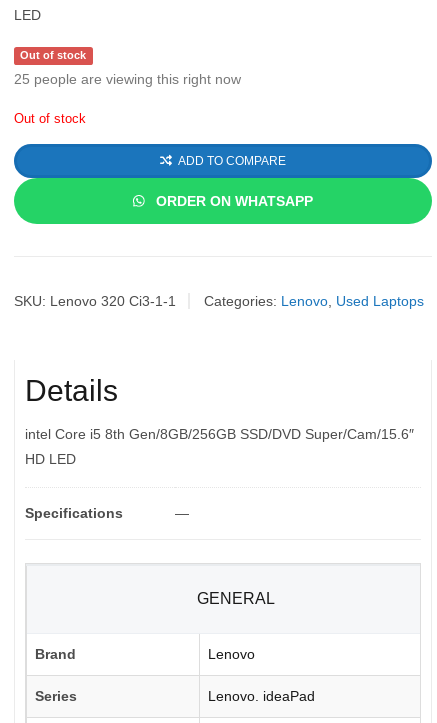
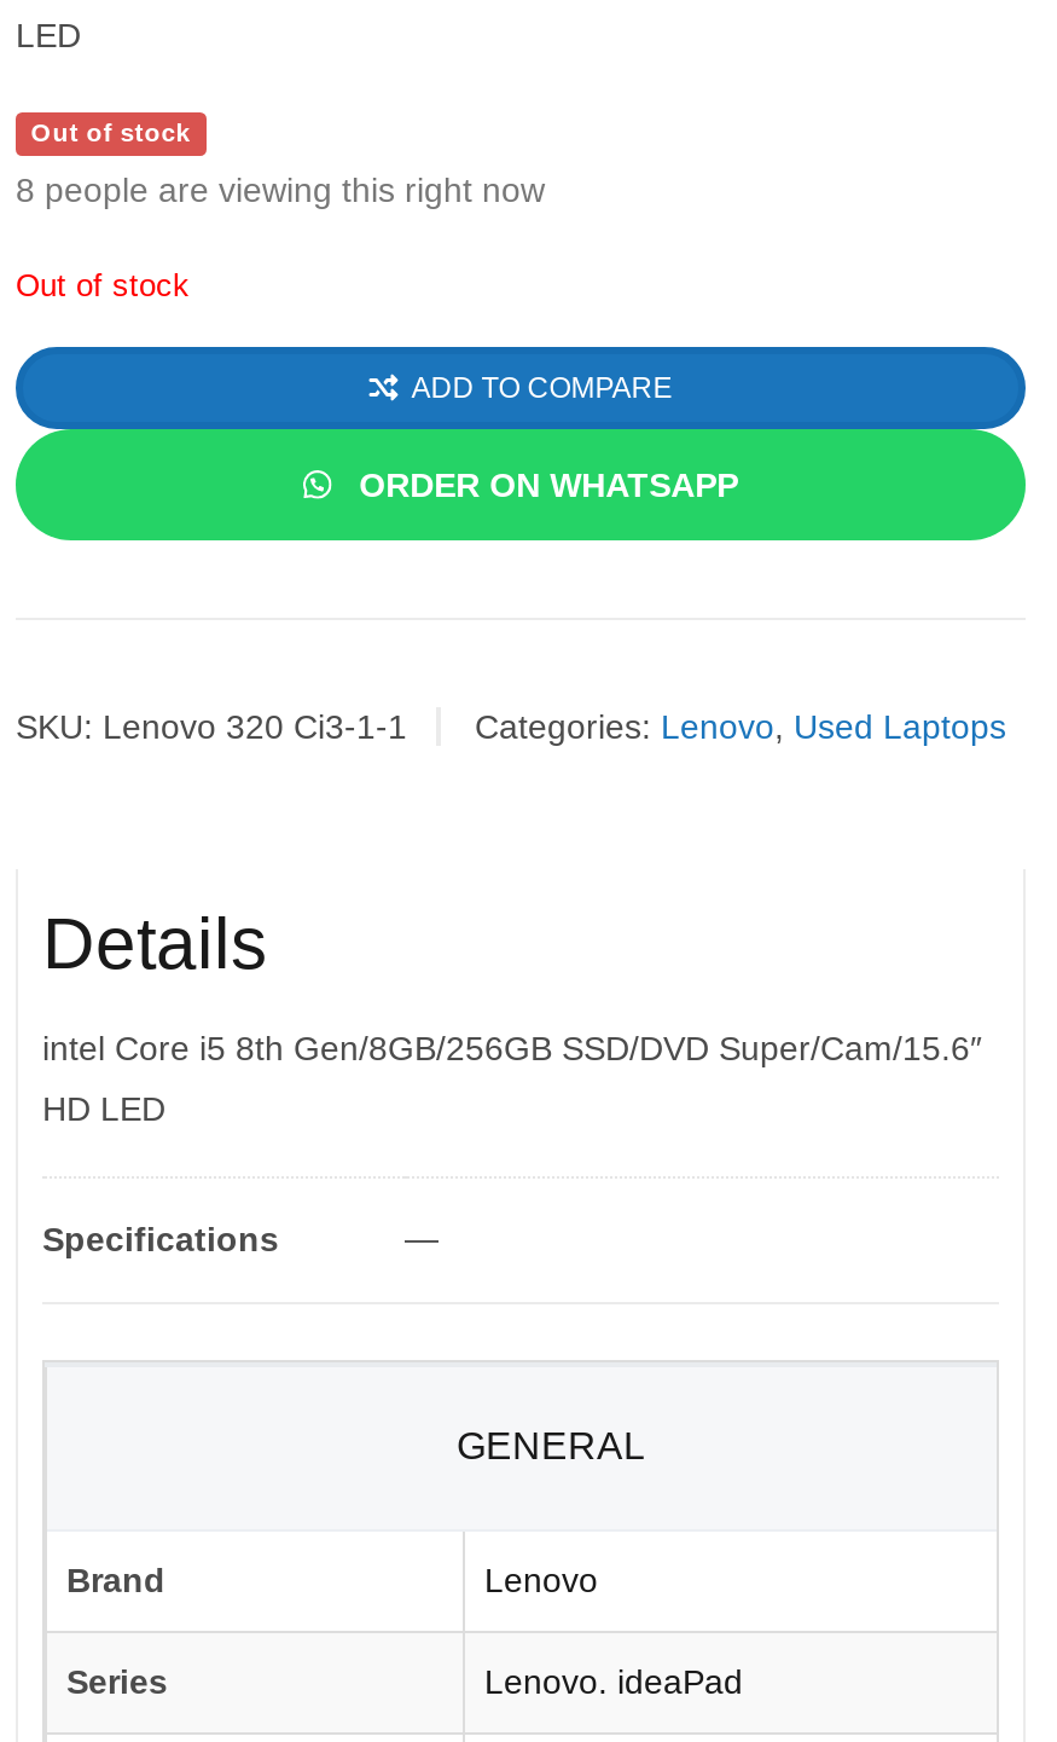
- 25 people are viewing this right now
+ 8 people are viewing this right now
